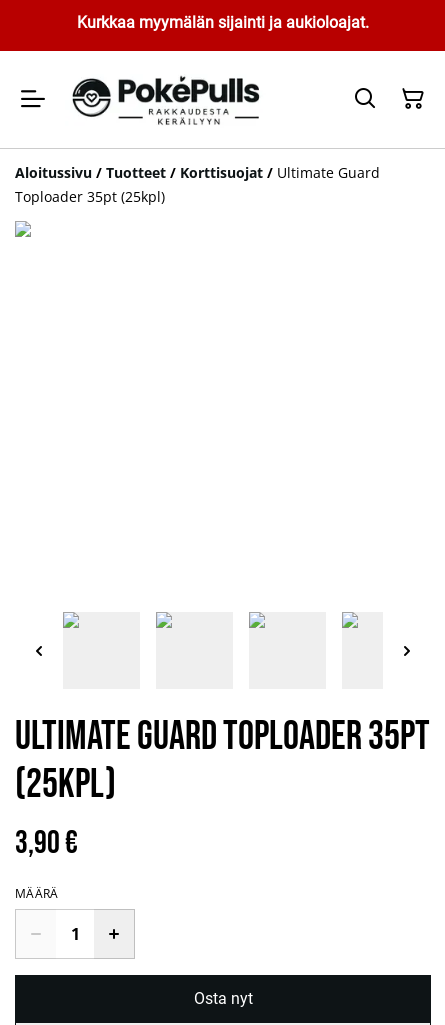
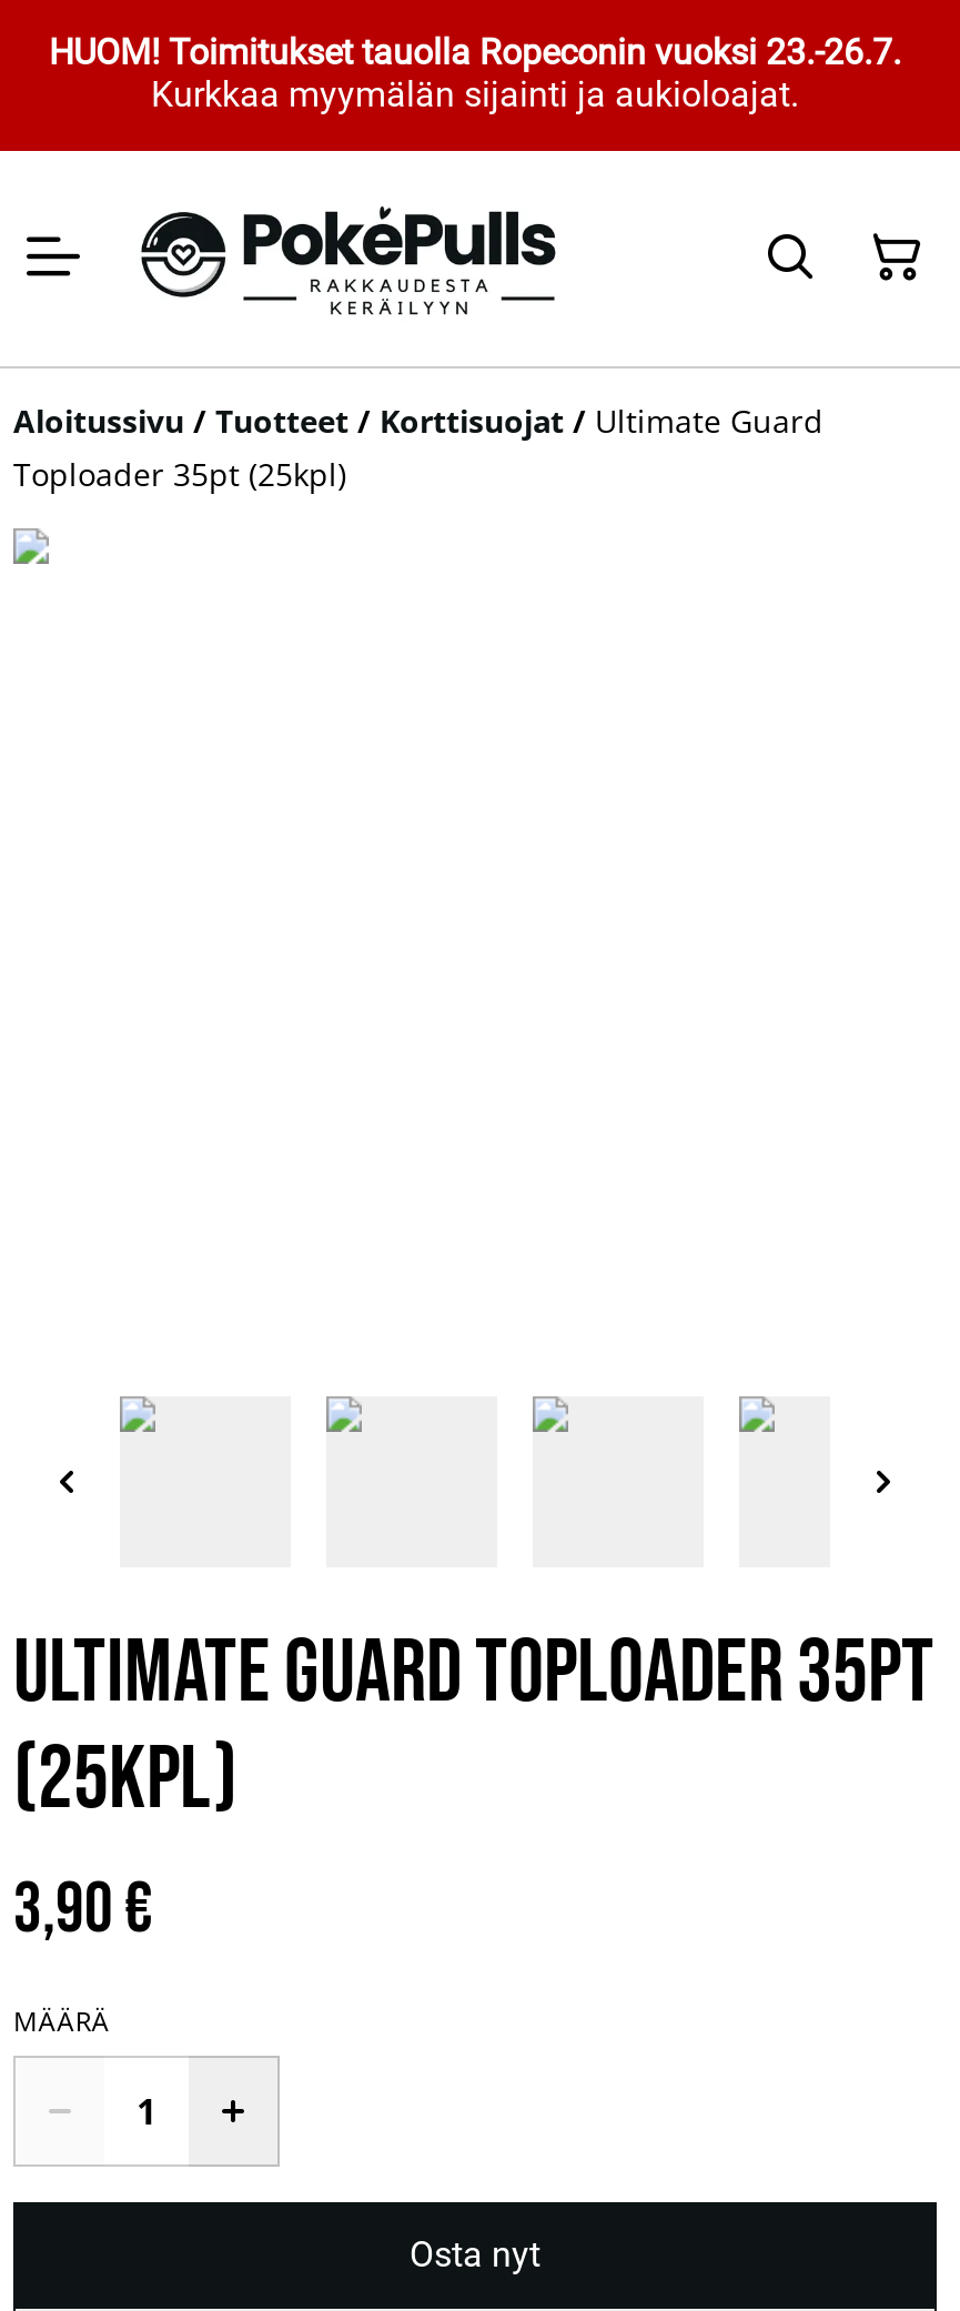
+ HUOM! Toimitukset tauolla Ropeconin vuoksi 23.-26.7.
